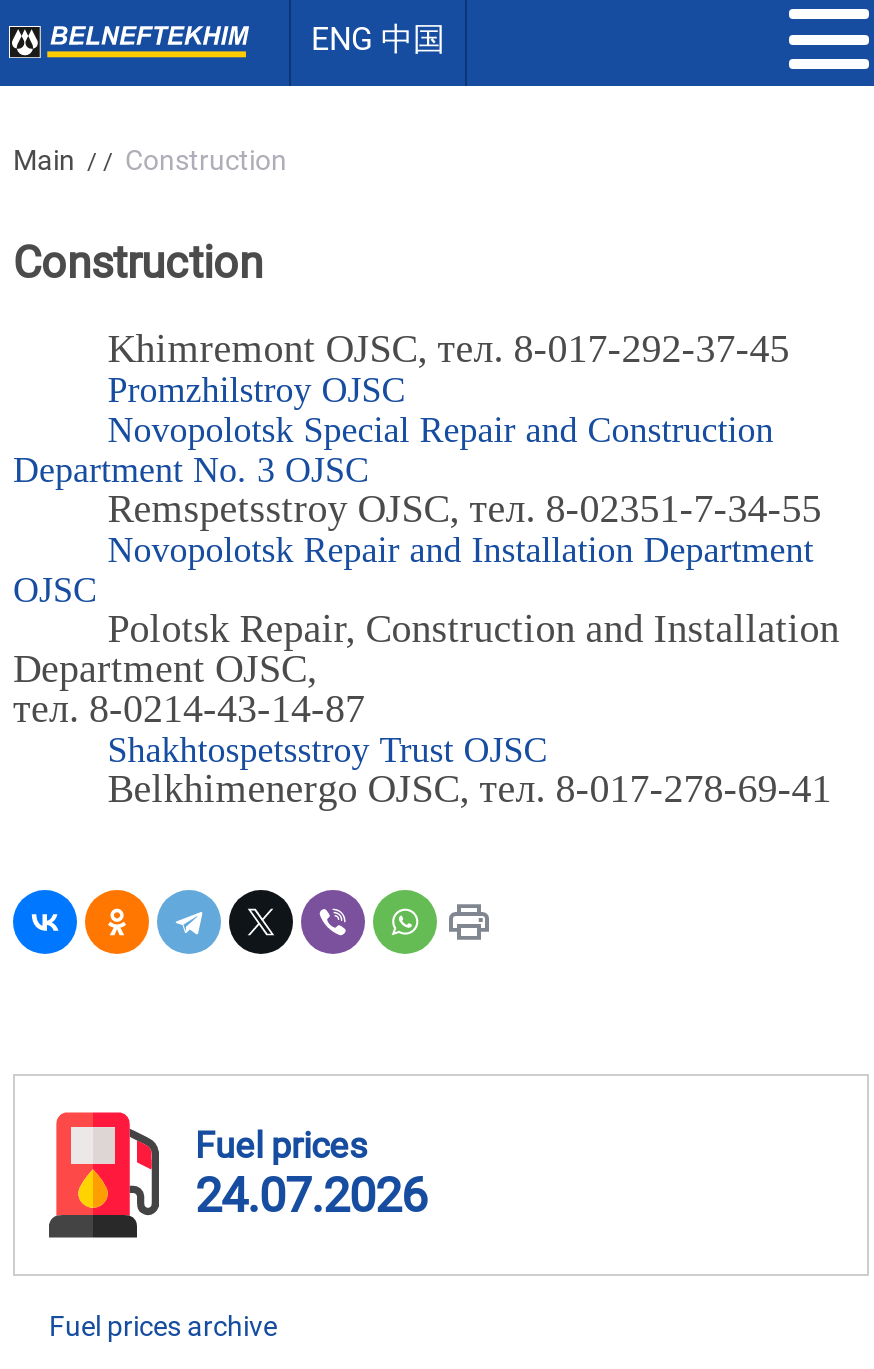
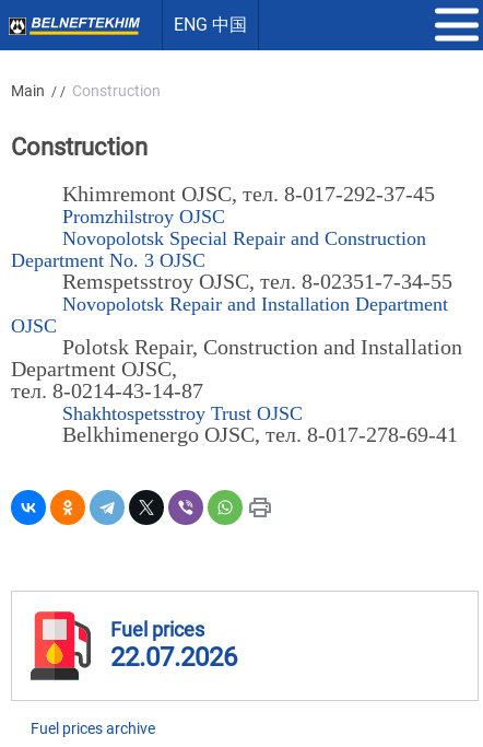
- 24.07.2026
+ 22.07.2026
